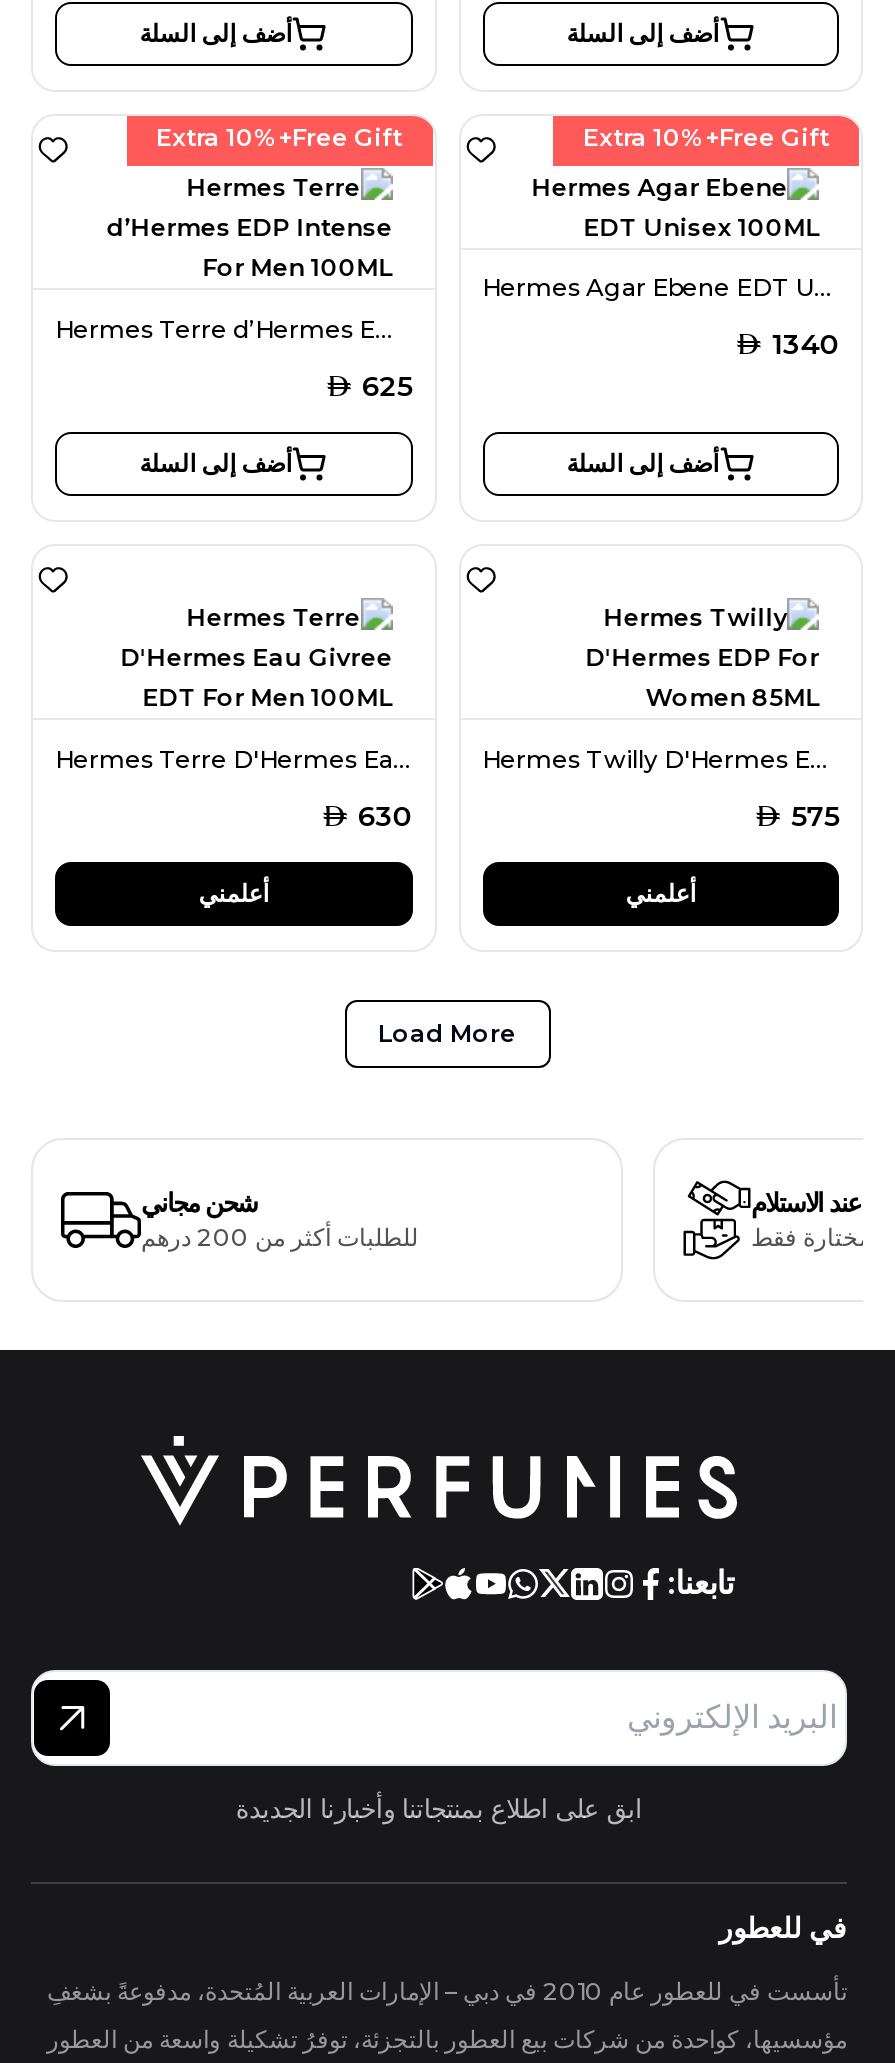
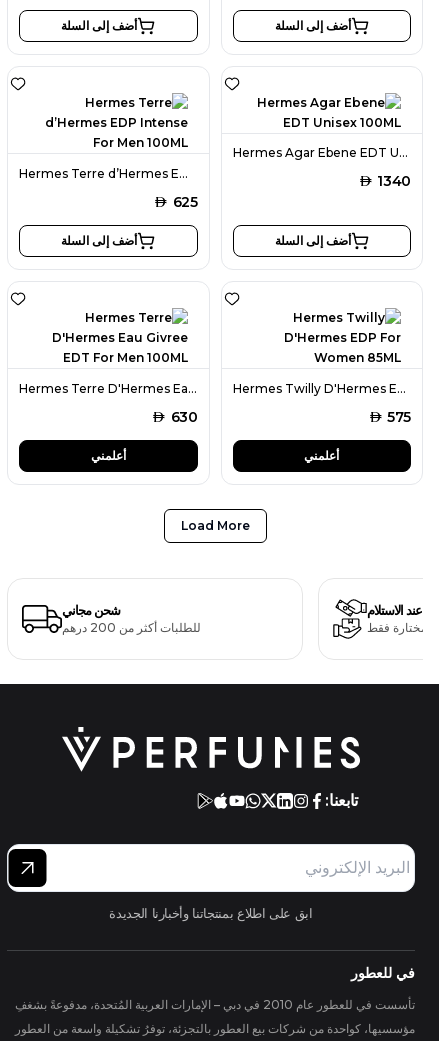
- Extra 10%+Free Gift

- Extra 10%+Free Gift
